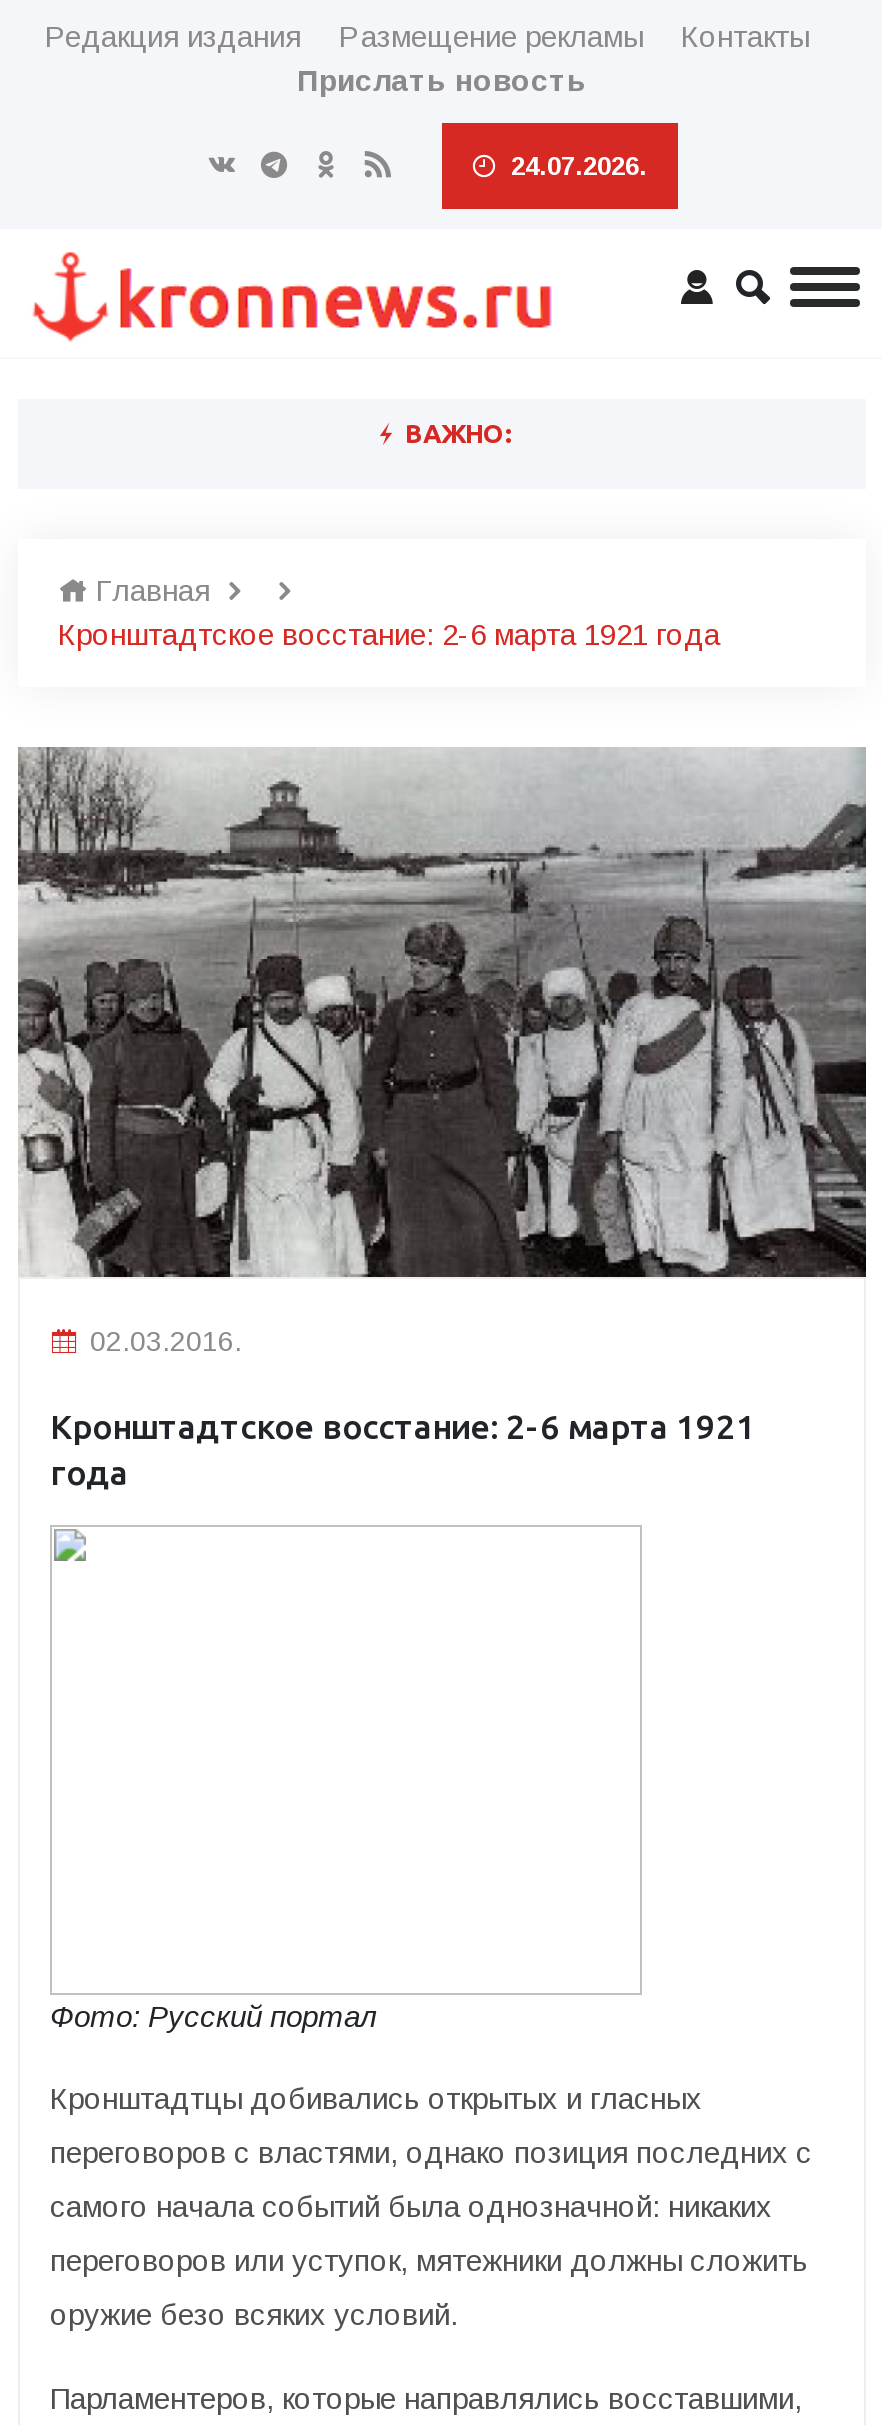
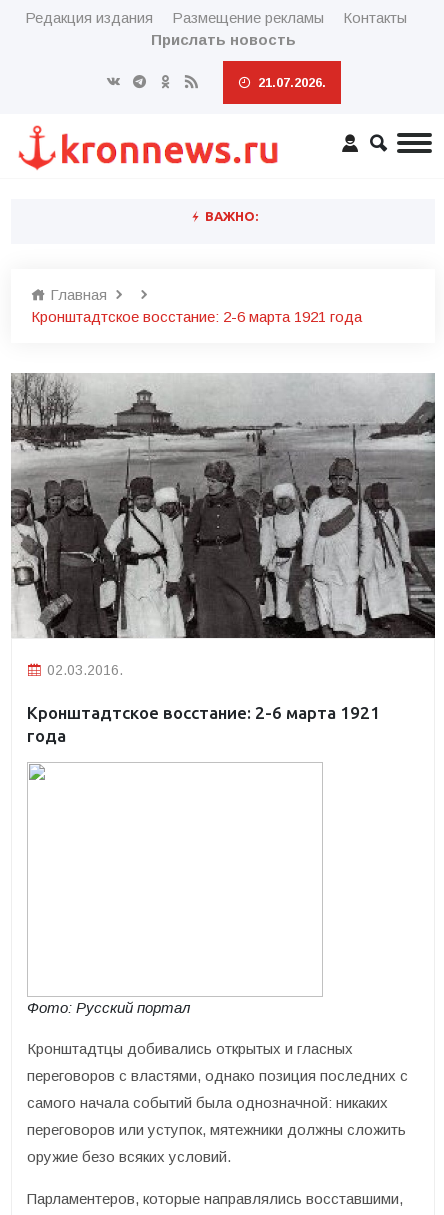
- 24.07.2026.
+ 21.07.2026.
